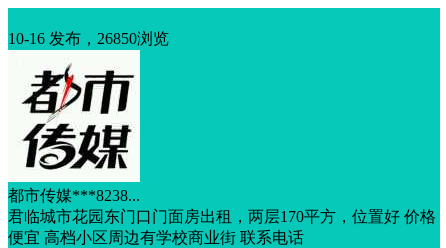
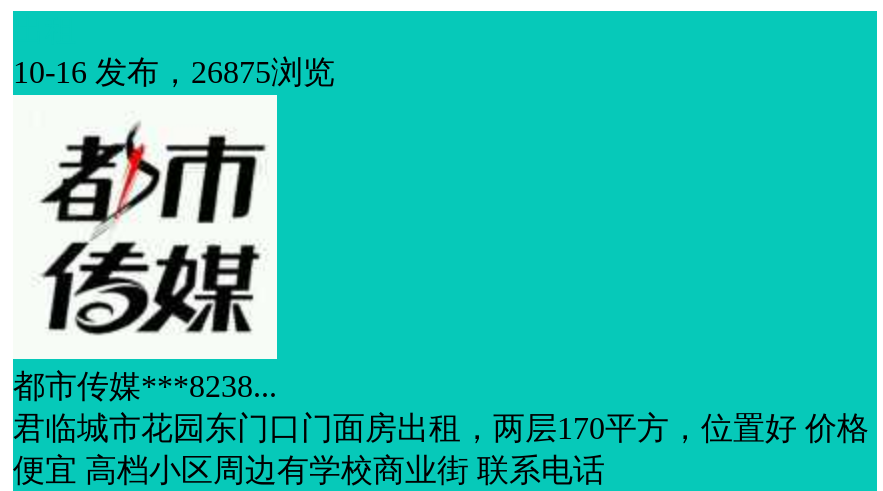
- 10-16 发布，26850浏览
+ 10-16 发布，26875浏览
